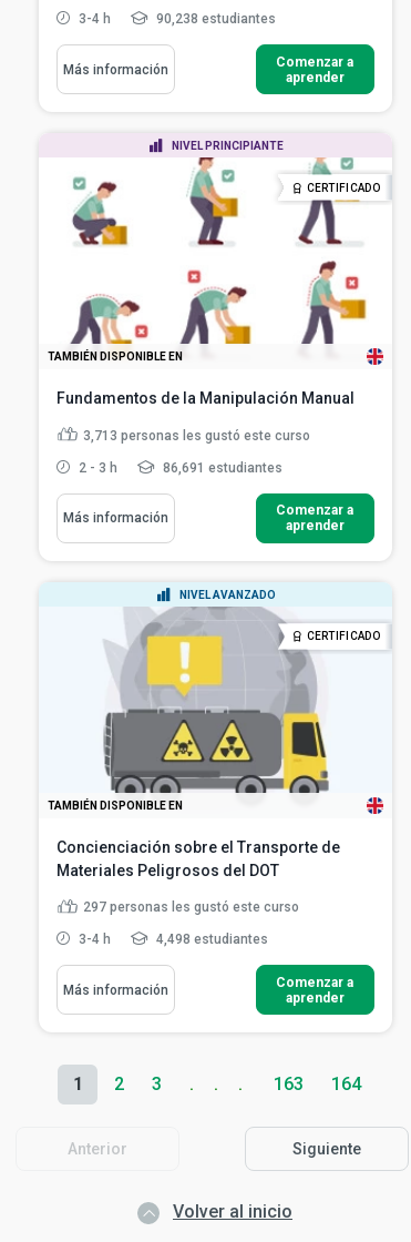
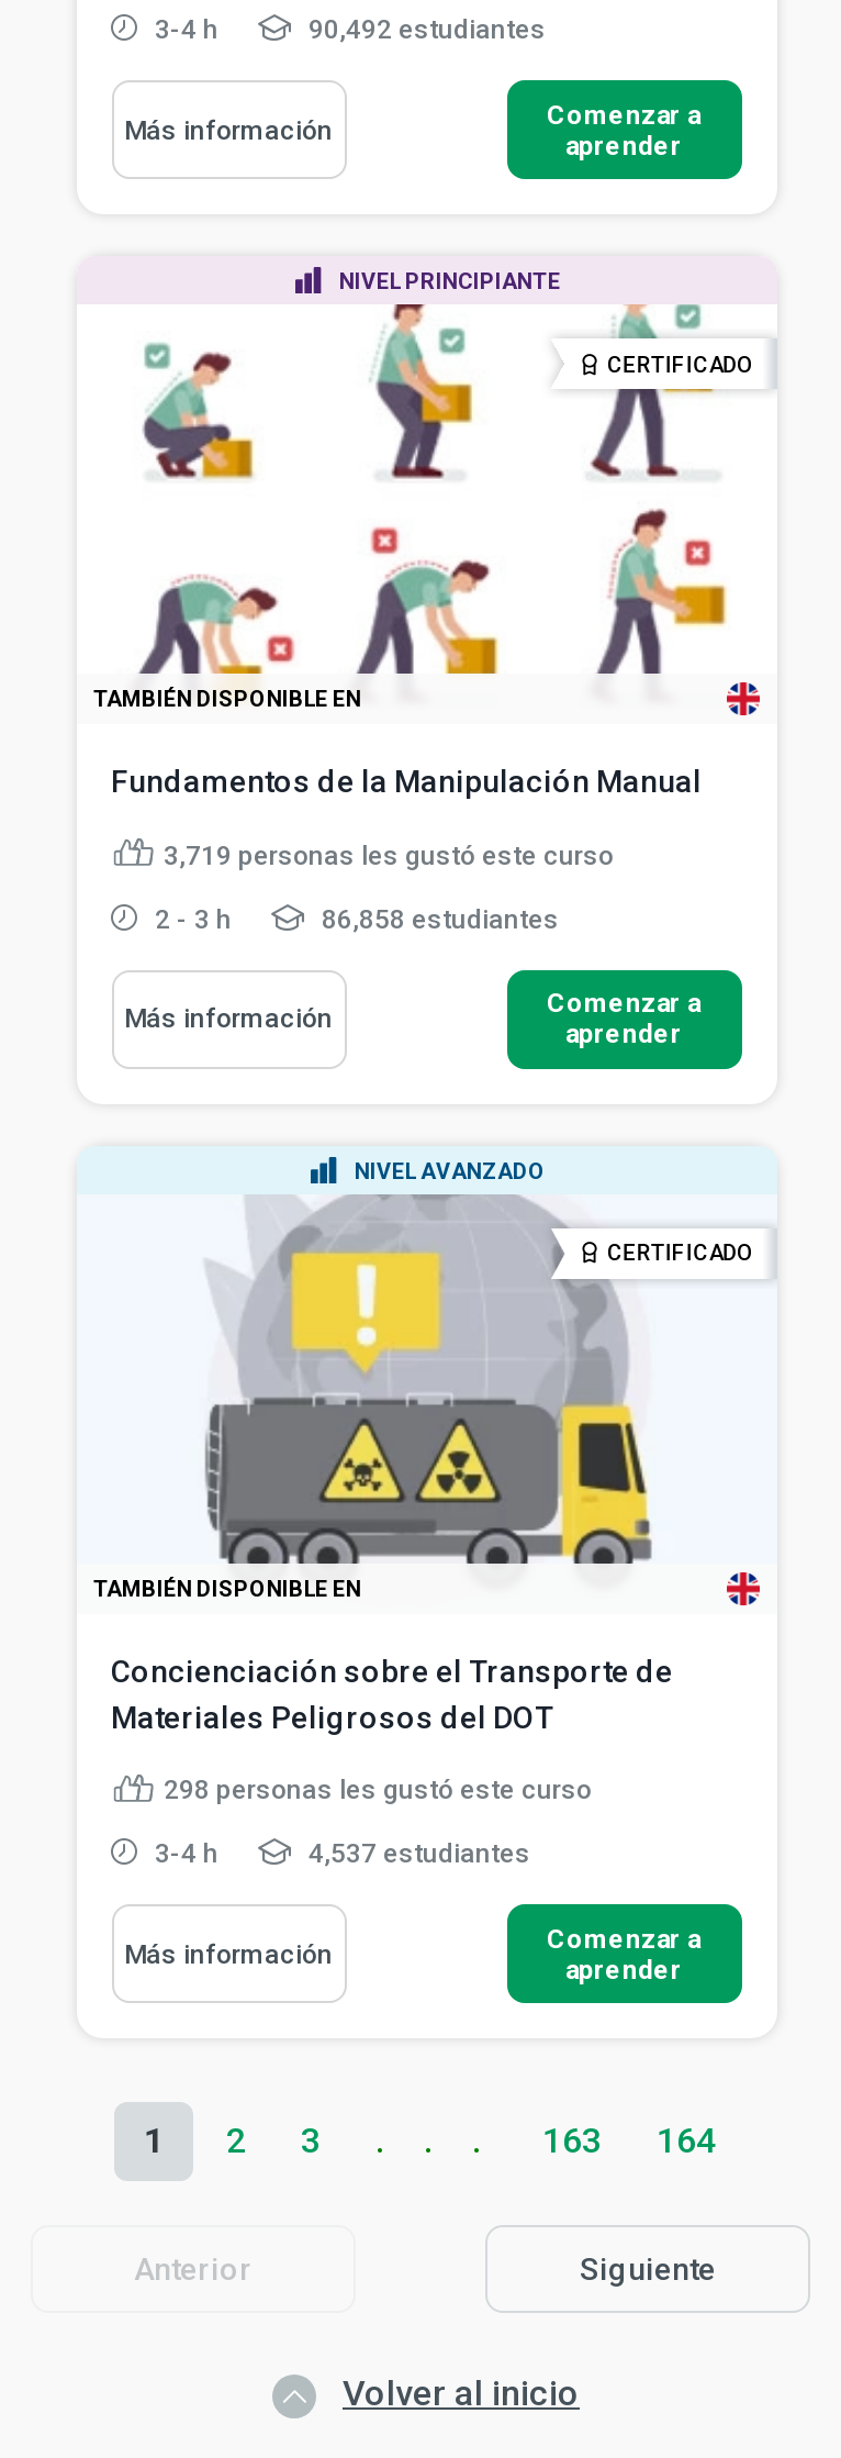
- 90,238 estudiantes
+ 90,492 estudiantes

- 3,713 personas les gustó este curso
+ 3,719 personas les gustó este curso

- 86,691 estudiantes
+ 86,858 estudiantes

- 297 personas les gustó este curso
+ 298 personas les gustó este curso

- 4,498 estudiantes
+ 4,537 estudiantes
